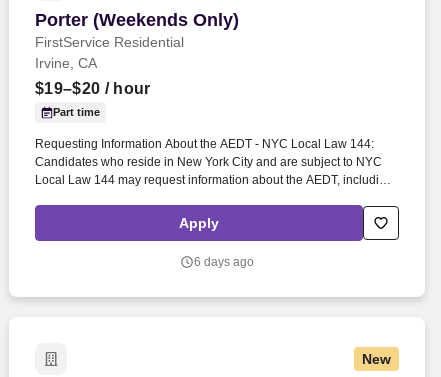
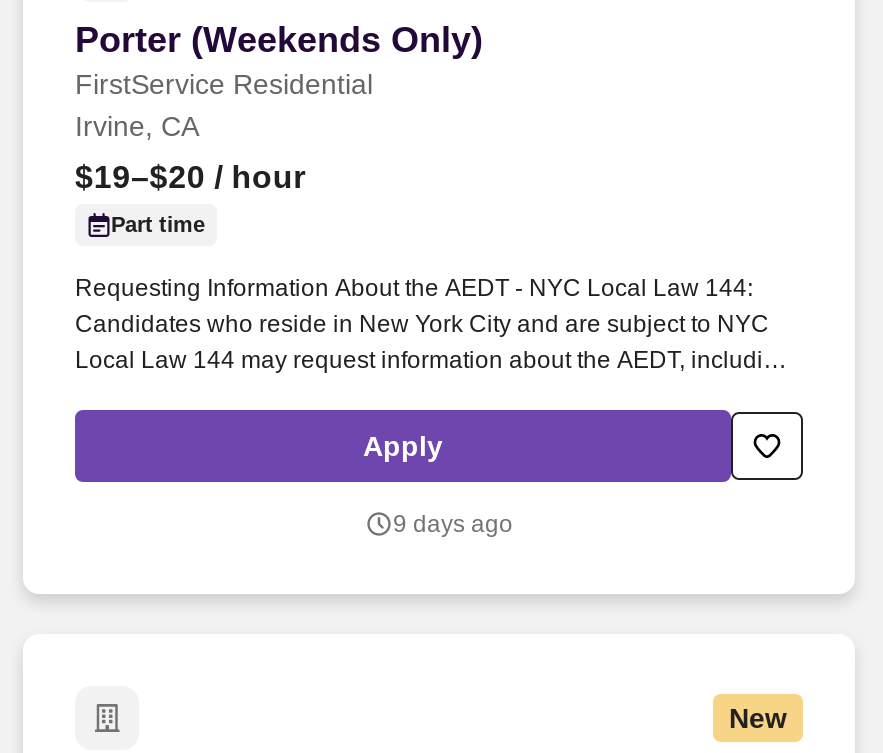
- 6 days ago
+ 9 days ago
